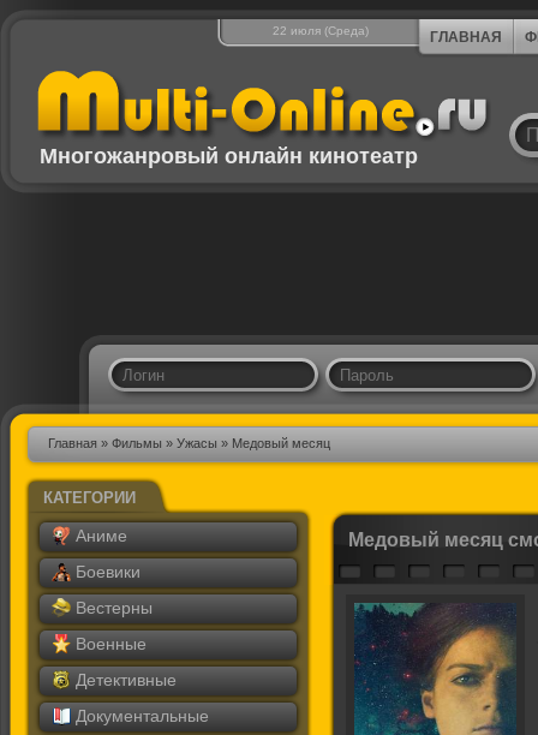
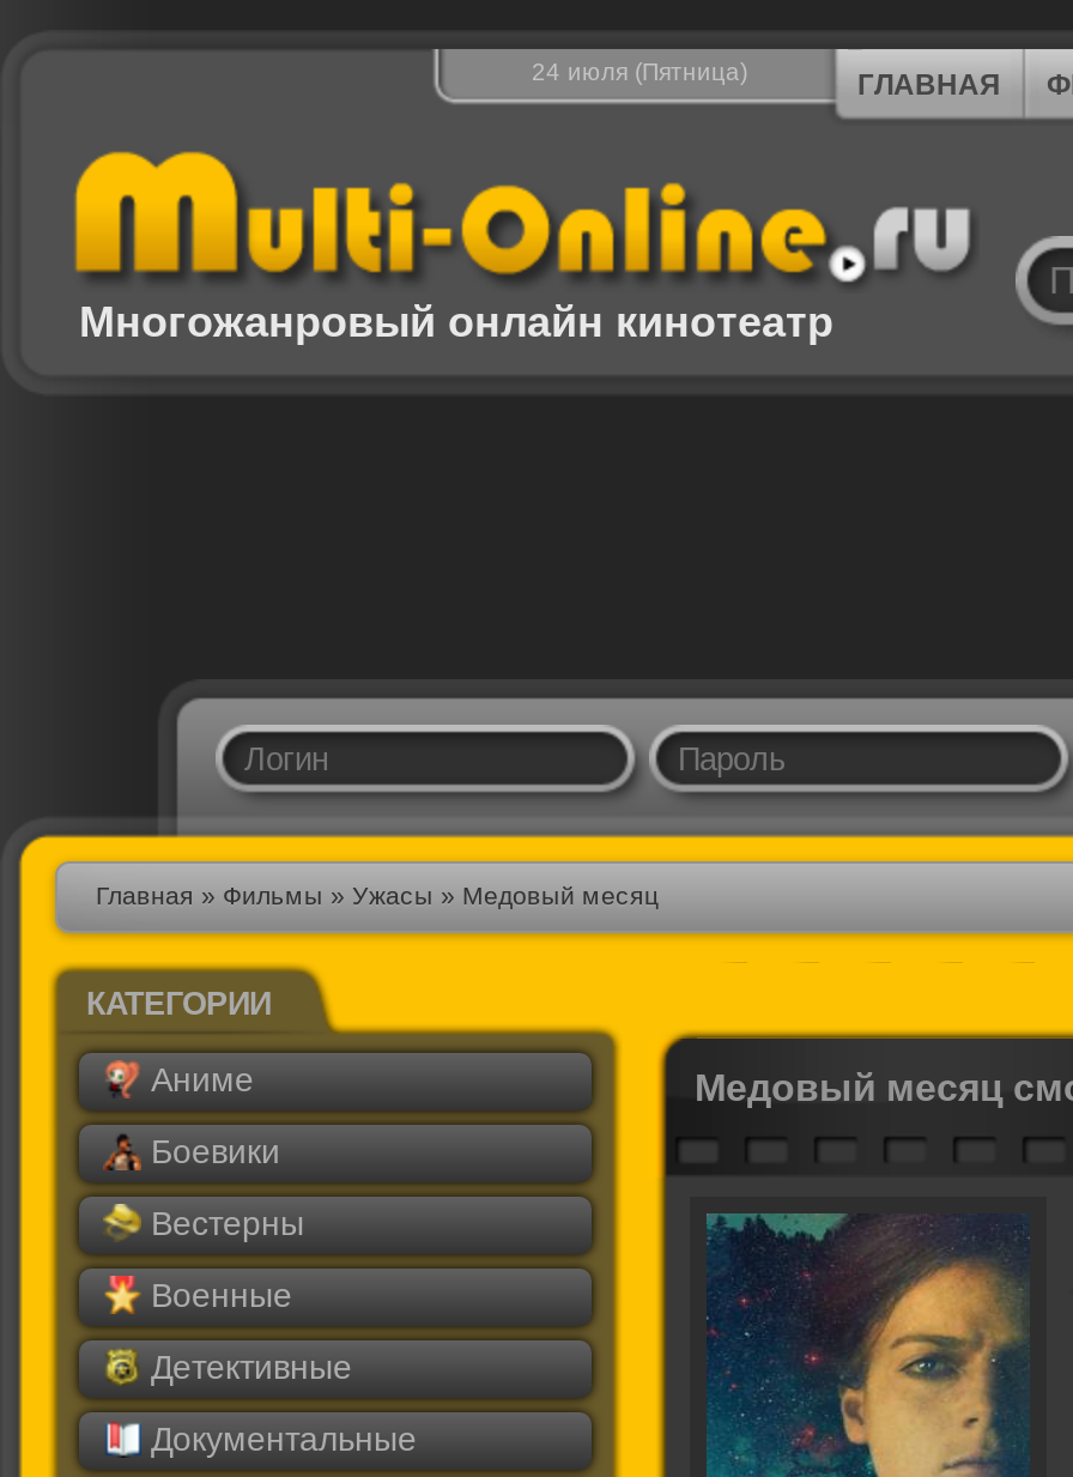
- 22 июля (Среда)
+ 24 июля (Пятница)
